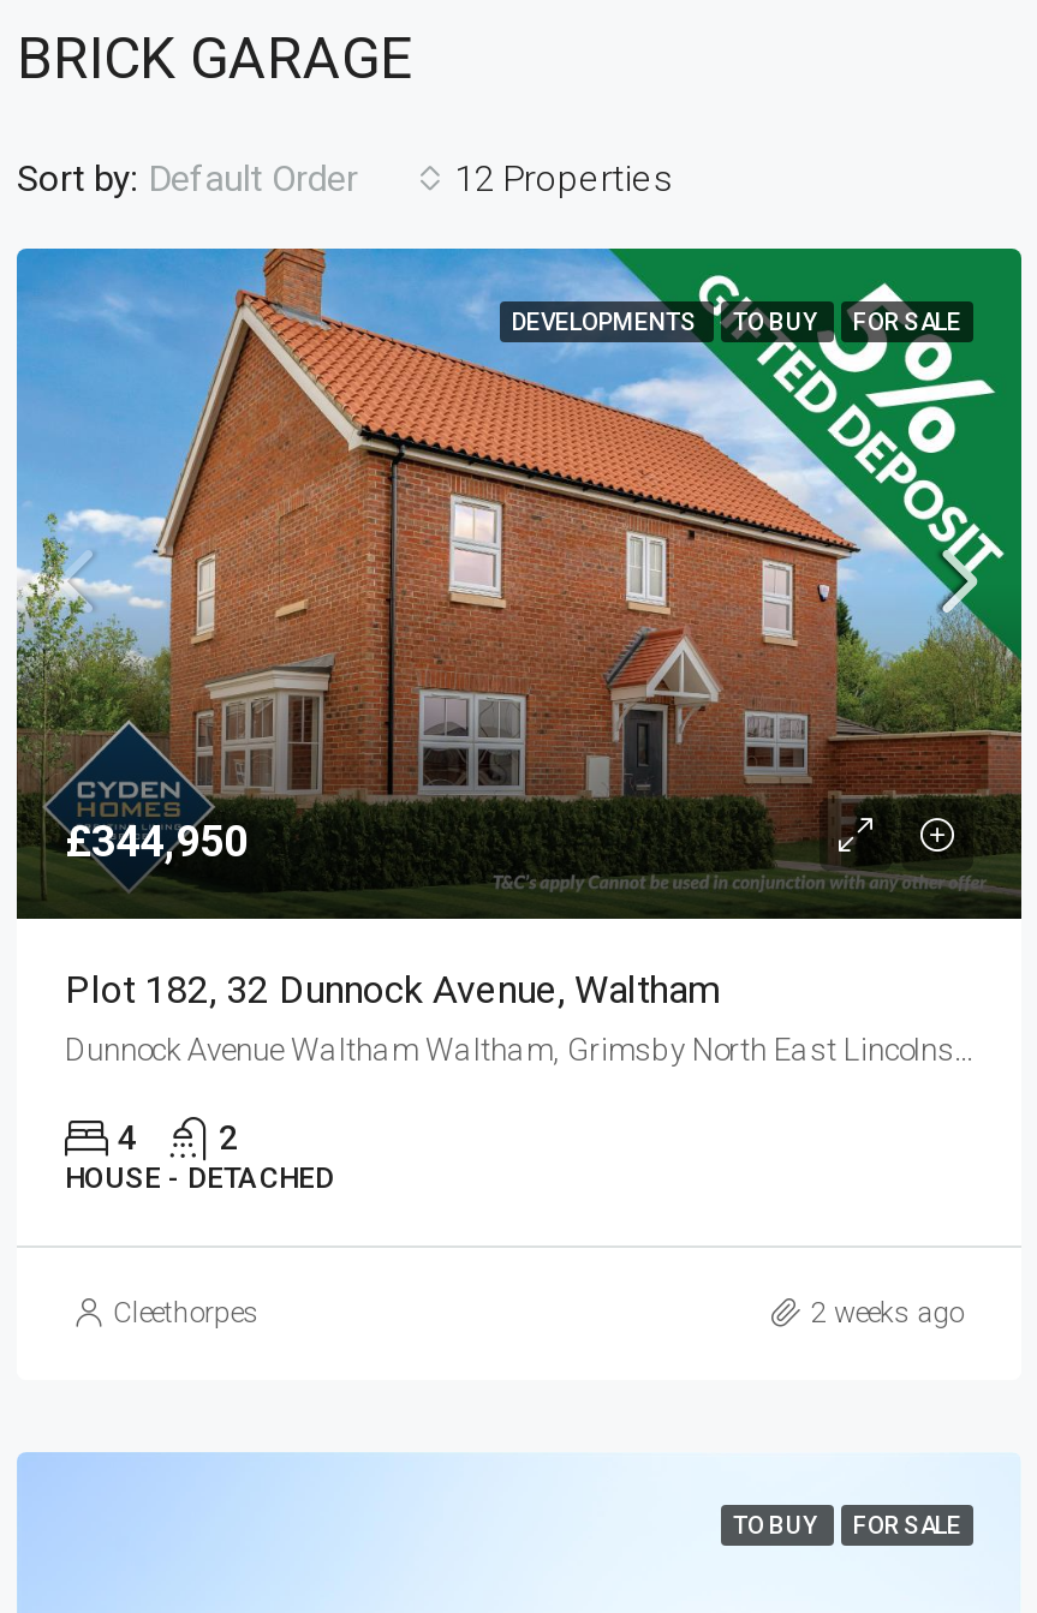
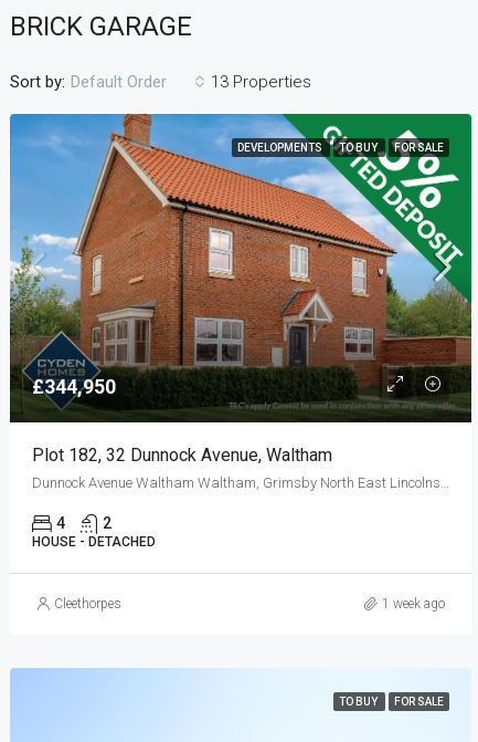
- 12 Properties
+ 13 Properties

- 2 weeks ago
+ 1 week ago
